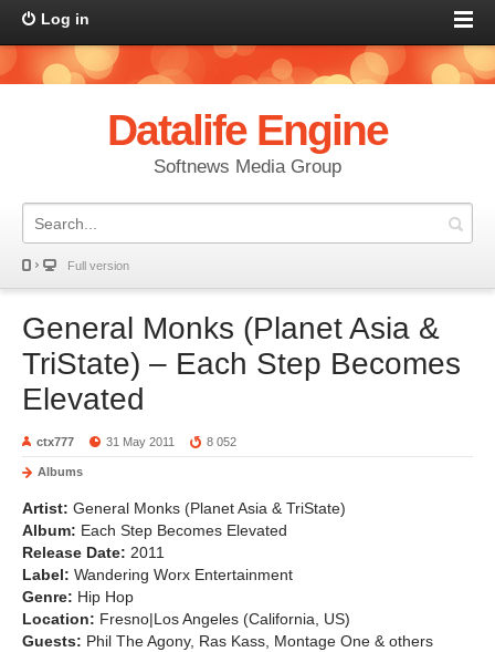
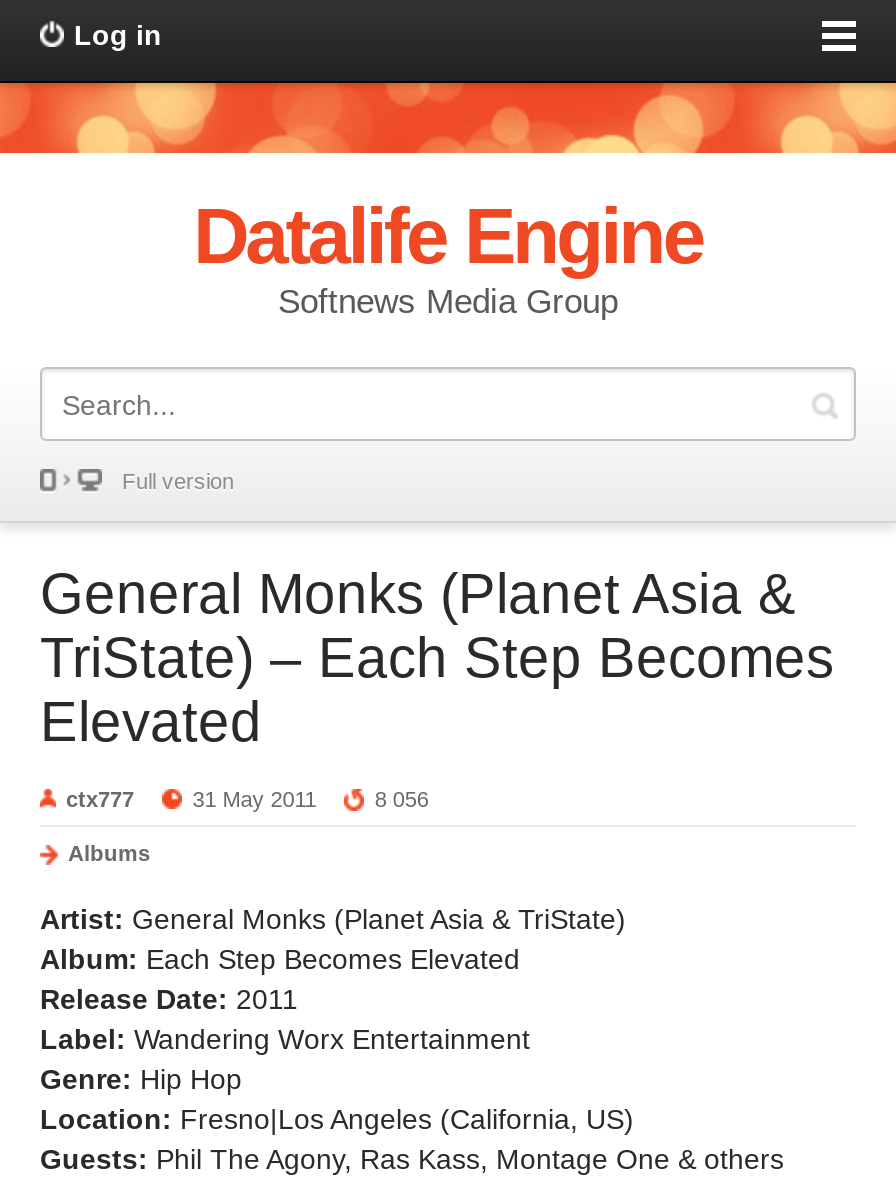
- 8 052
+ 8 056
